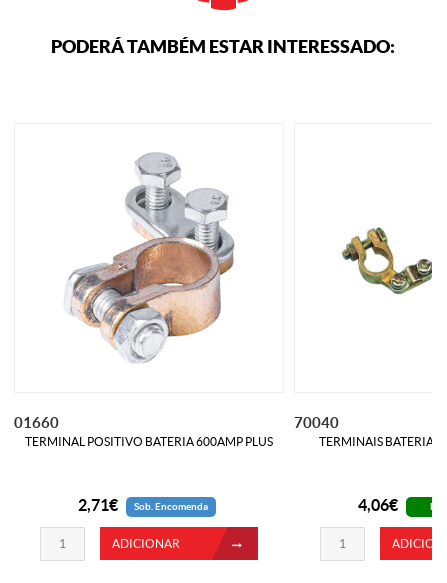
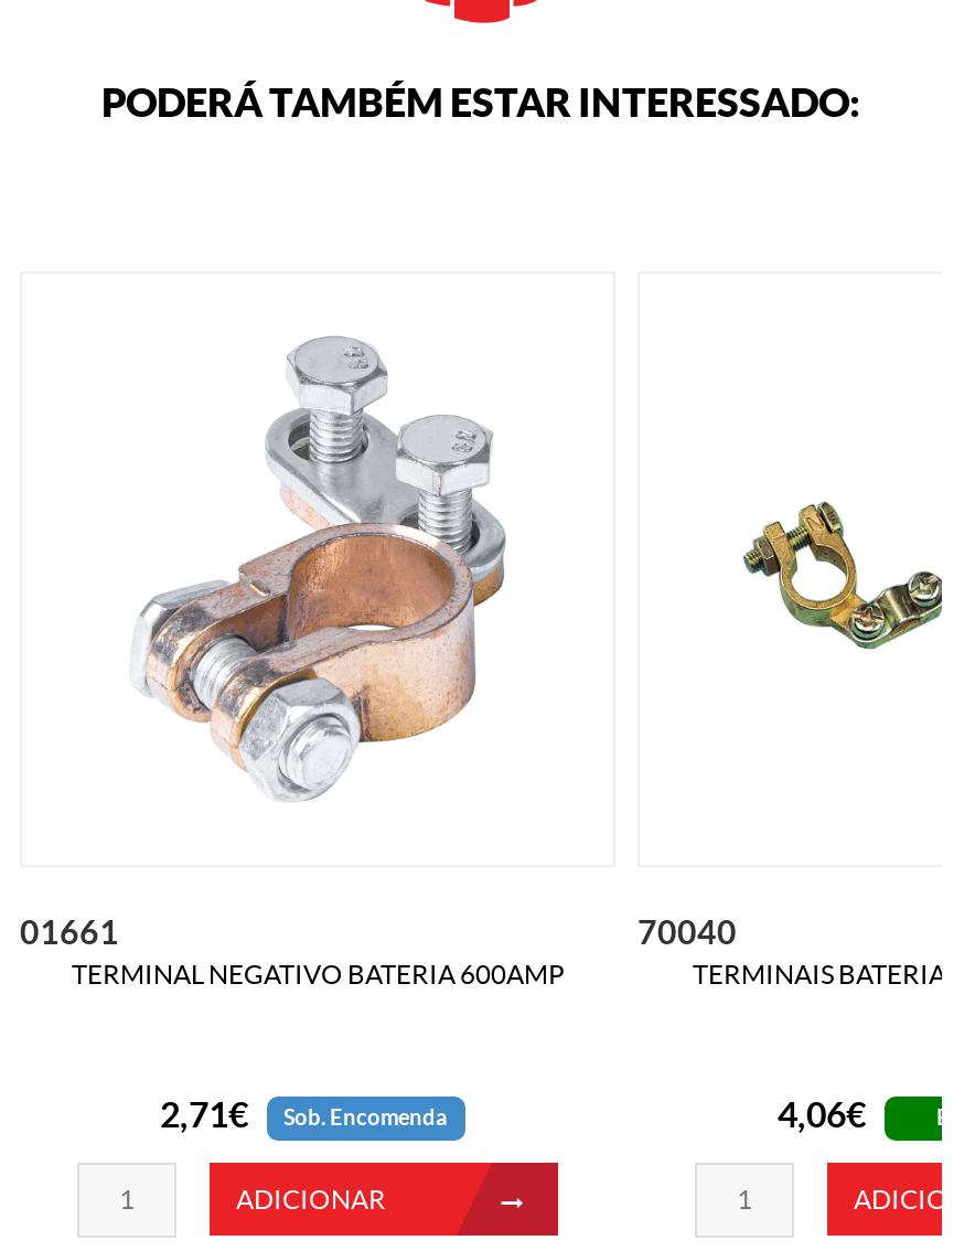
- 01660
- TERMINAL POSITIVO BATERIA 600AMP PLUS
+ 01661
+ TERMINAL NEGATIVO BATERIA 600AMP
